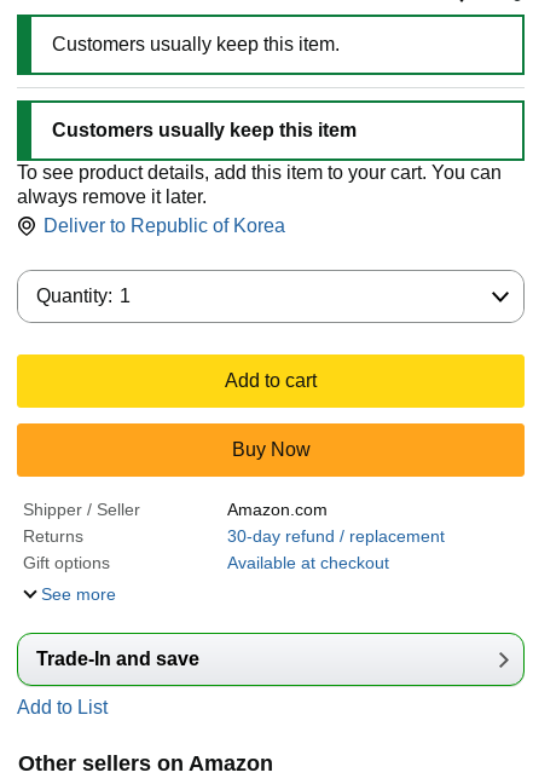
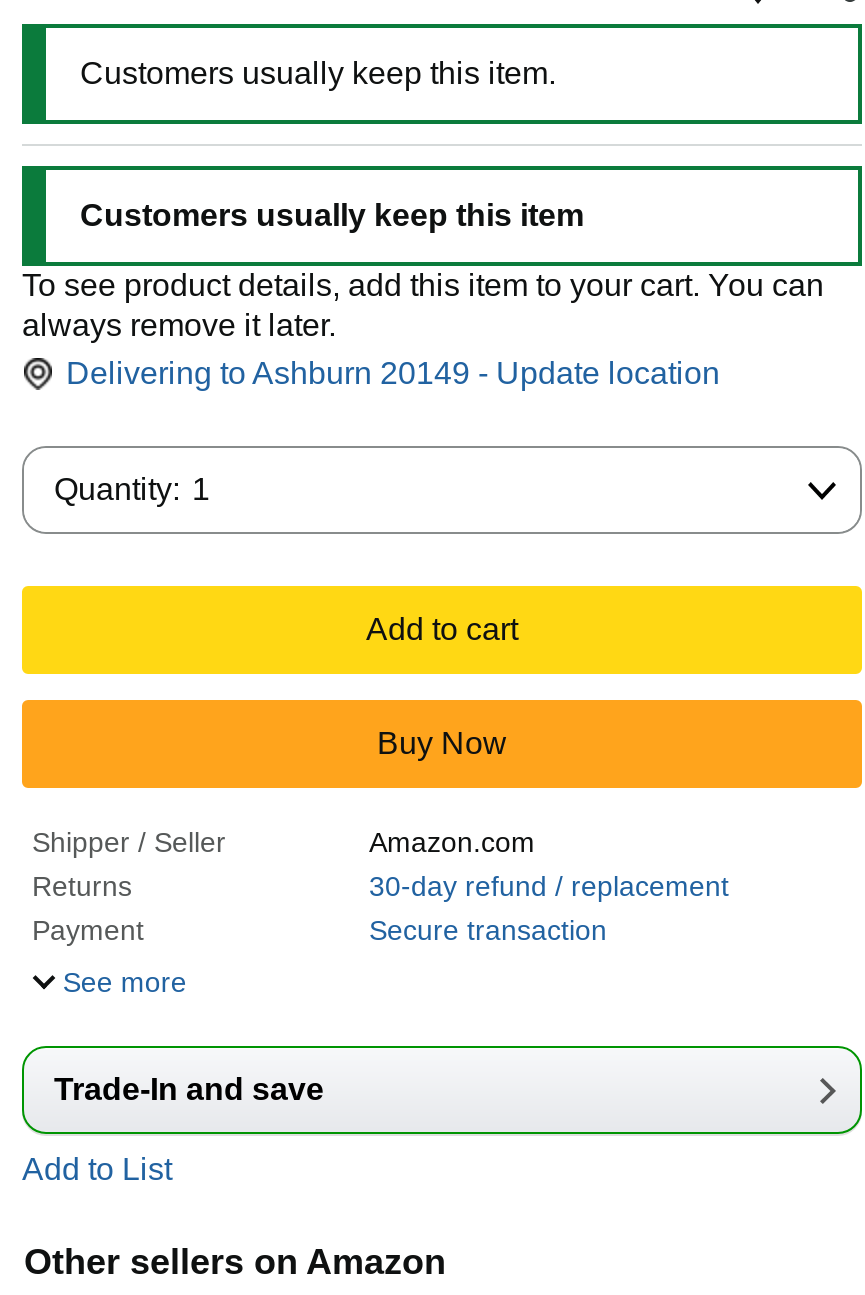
- Deliver to Republic of Korea
+ Delivering to Ashburn 20149 - Update location

- Gift options
- Available at checkout
+ Payment
+ Secure transaction
